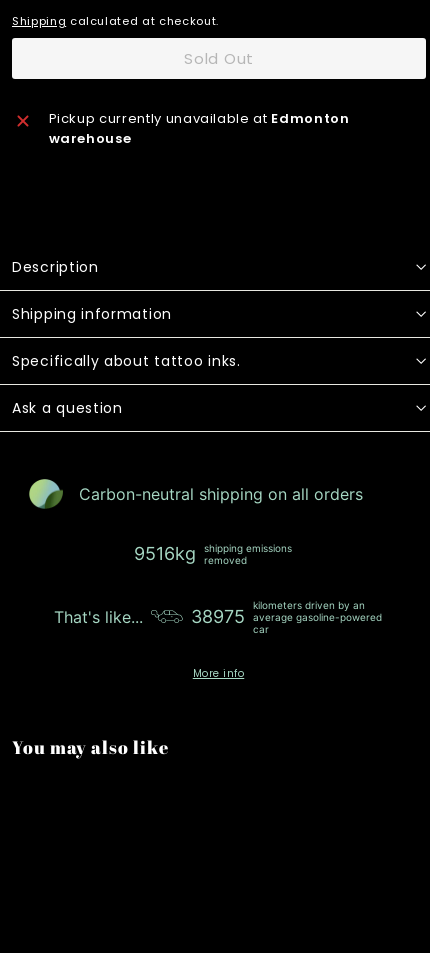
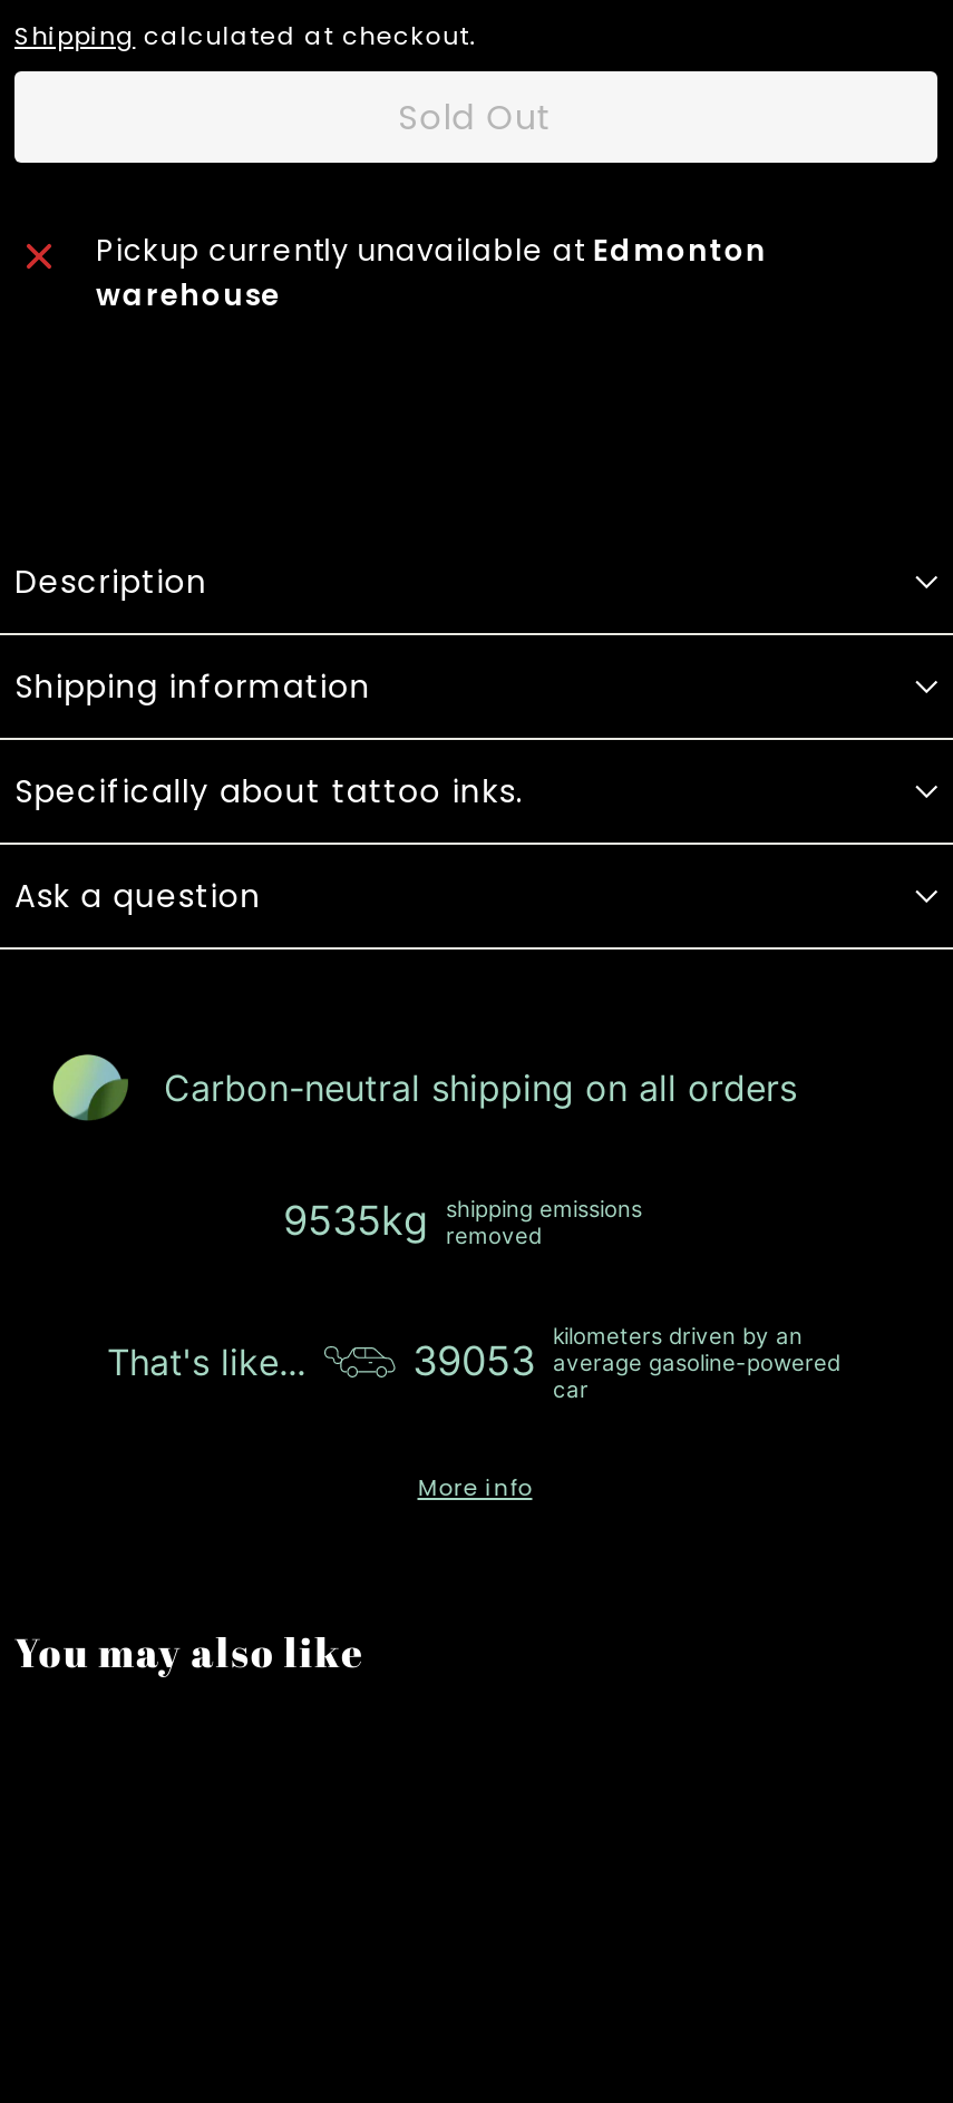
- 9516kg shipping emissions removed
+ 9535kg shipping emissions removed

- 38975 average gasoline-powered
+ 39053 average gasoline-powered
